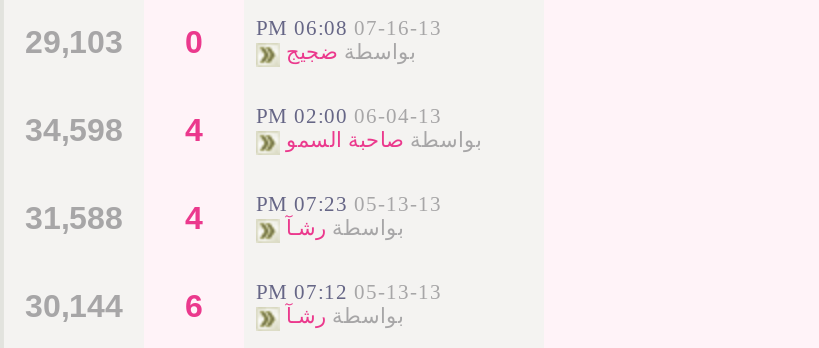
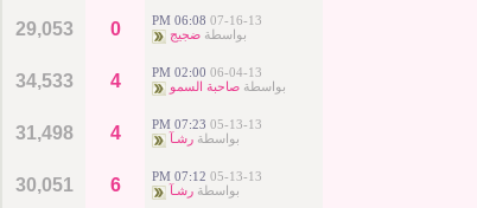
- 29,103 0
+ 29,053 0

- 34,598 4
+ 34,533 4

- 31,588 4
+ 31,498 4

- 30,144 6
+ 30,051 6
